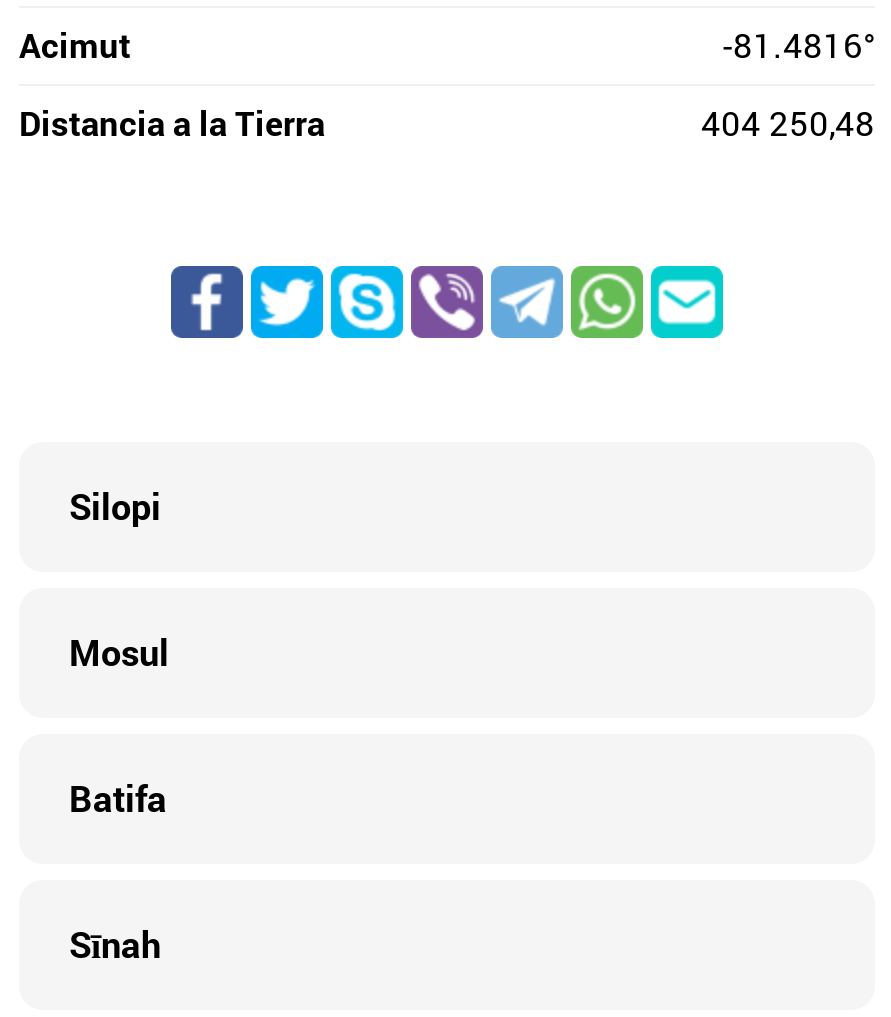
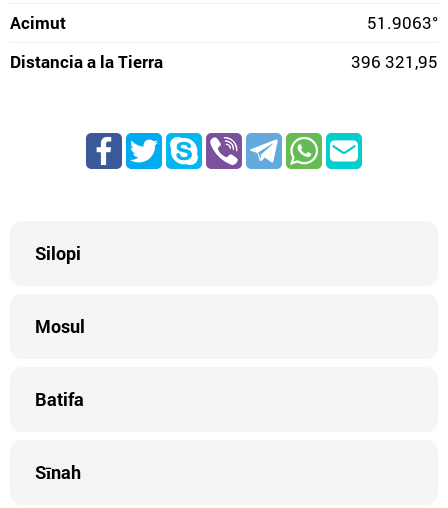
- -81.4816°
+ 51.9063°

- 404 250,48
+ 396 321,95
